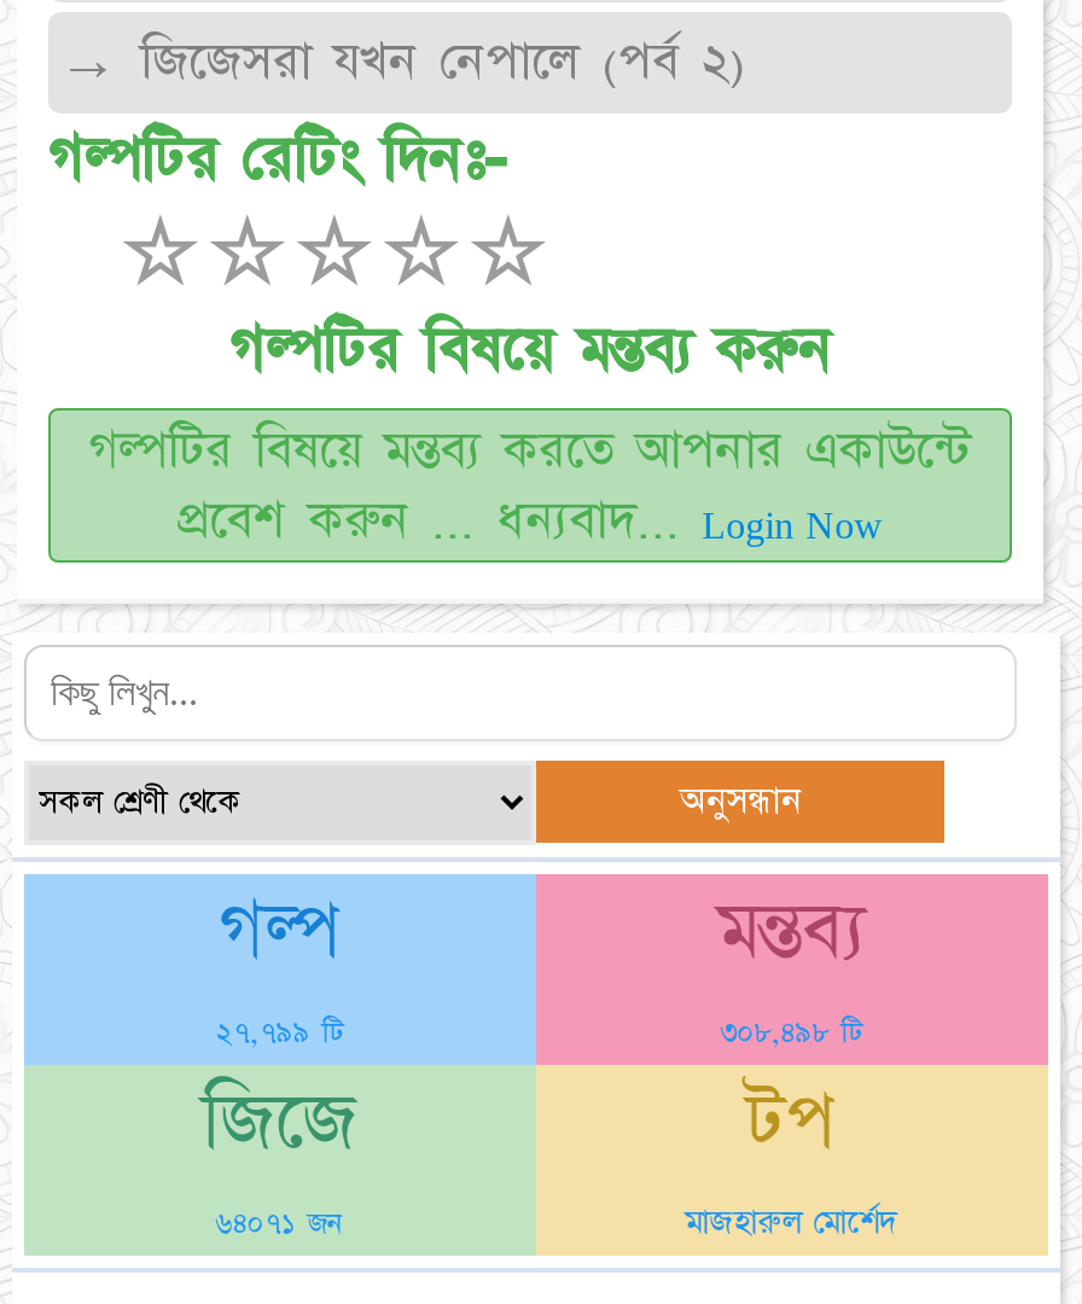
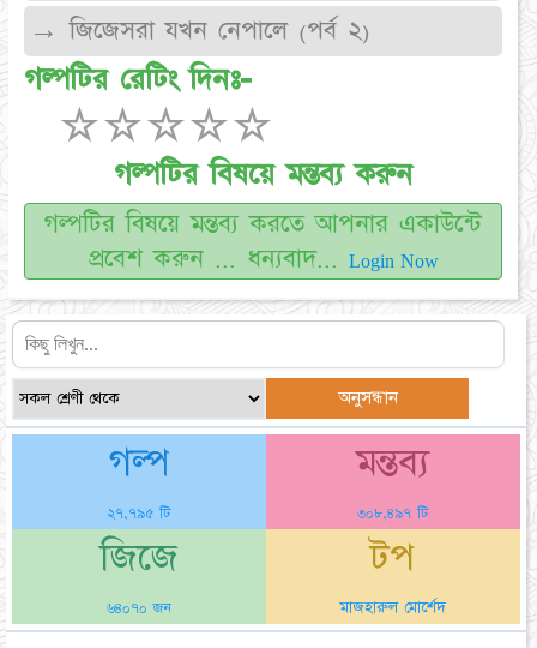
- ২৭,৭৯৯ টি
+ ২৭,৭৯৫ টি

- ৩০৮,৪৯৮ টি
+ ৩০৮,৪৯৭ টি

- ৬৪০৭১ জন
+ ৬৪০৭০ জন
